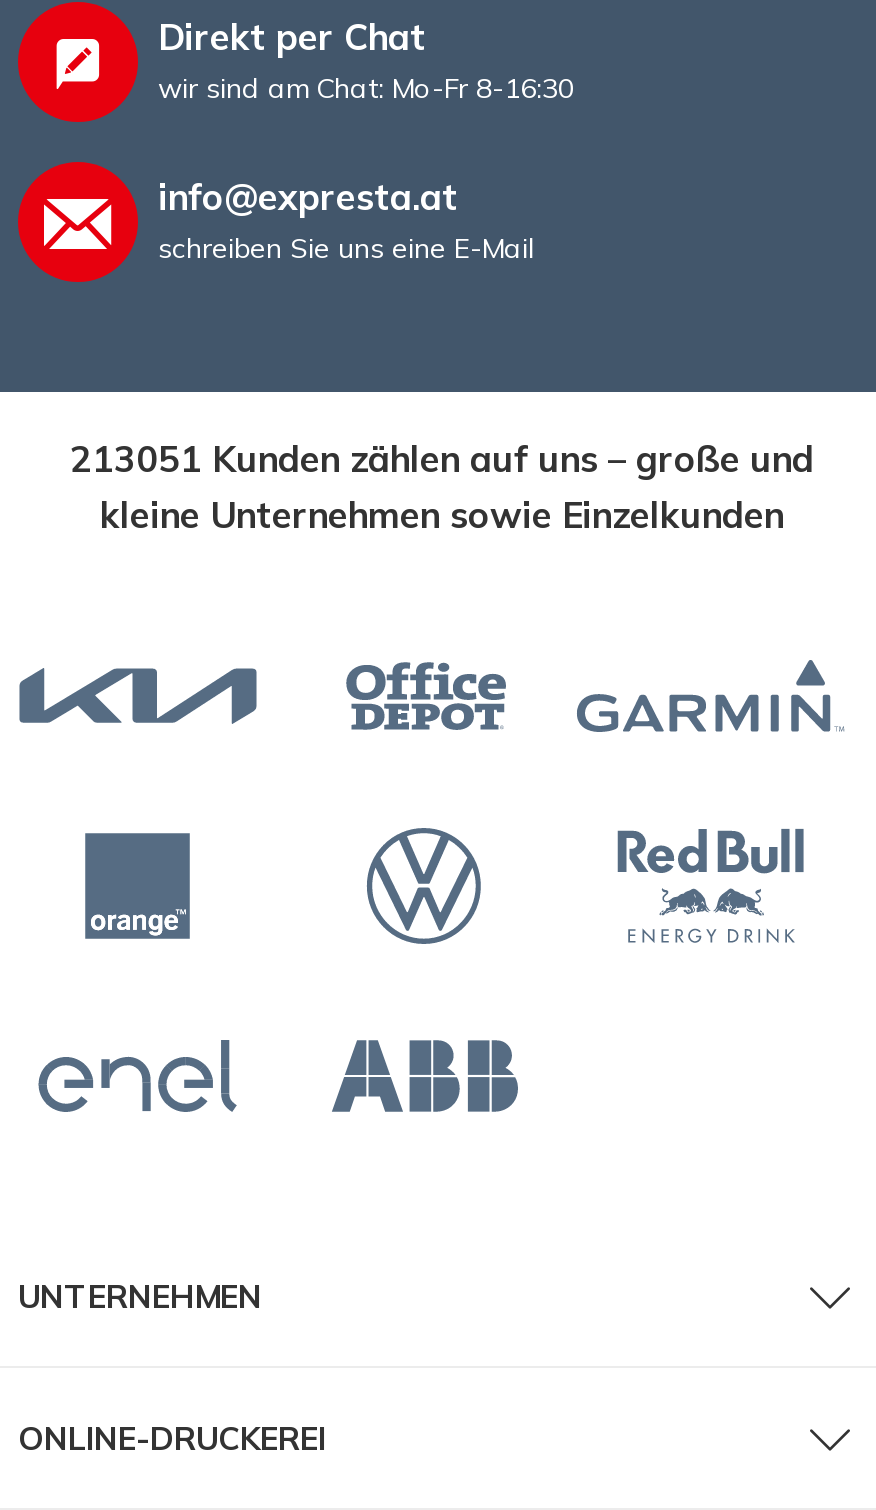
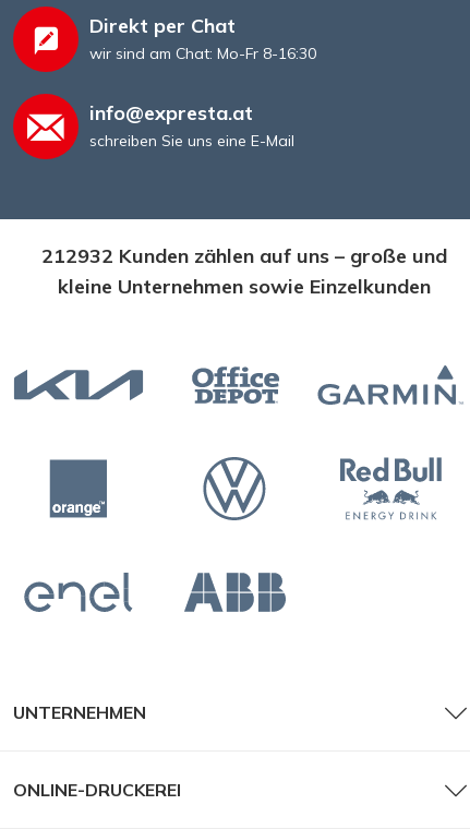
- 213051 Kunden zählen auf uns – große und
+ 212932 Kunden zählen auf uns – große und
